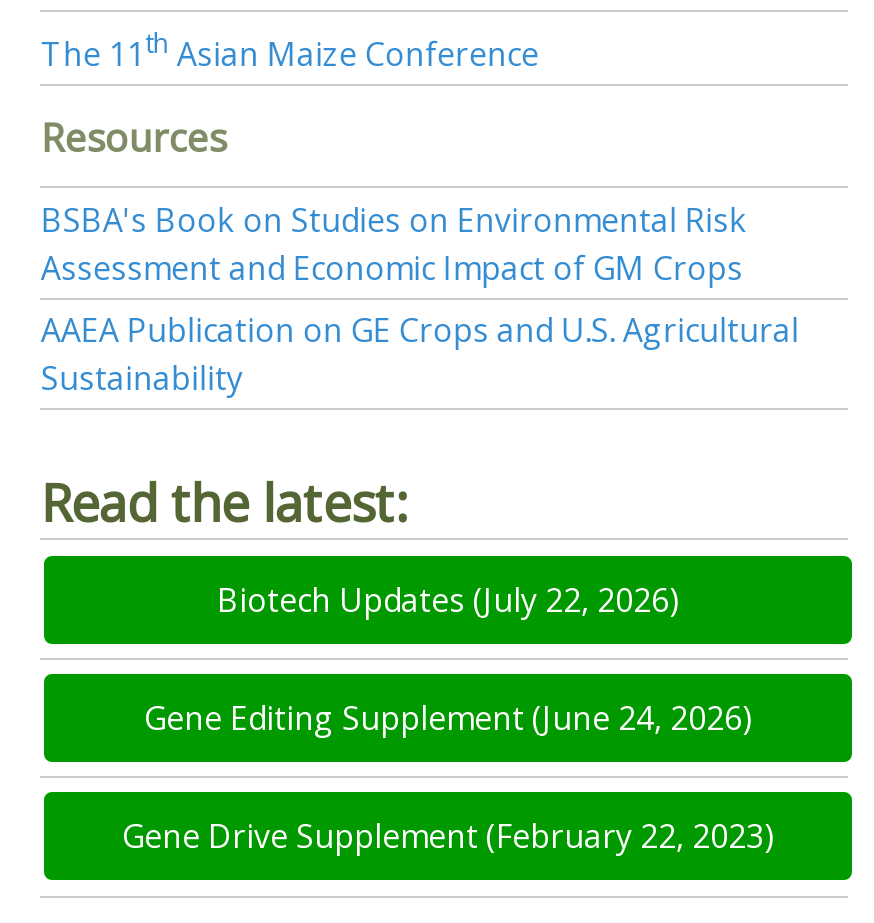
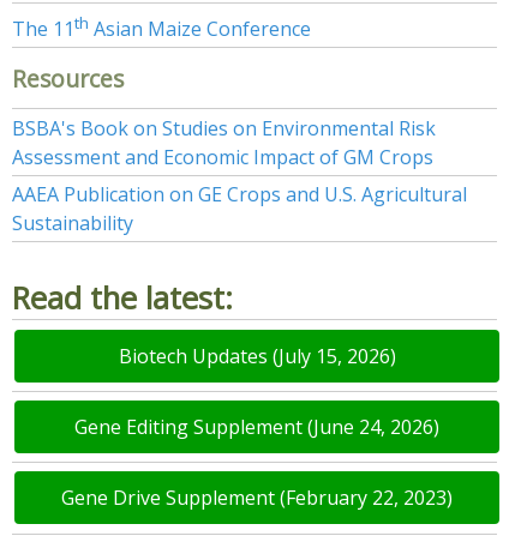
- Biotech Updates (July 22, 2026)
+ Biotech Updates (July 15, 2026)
